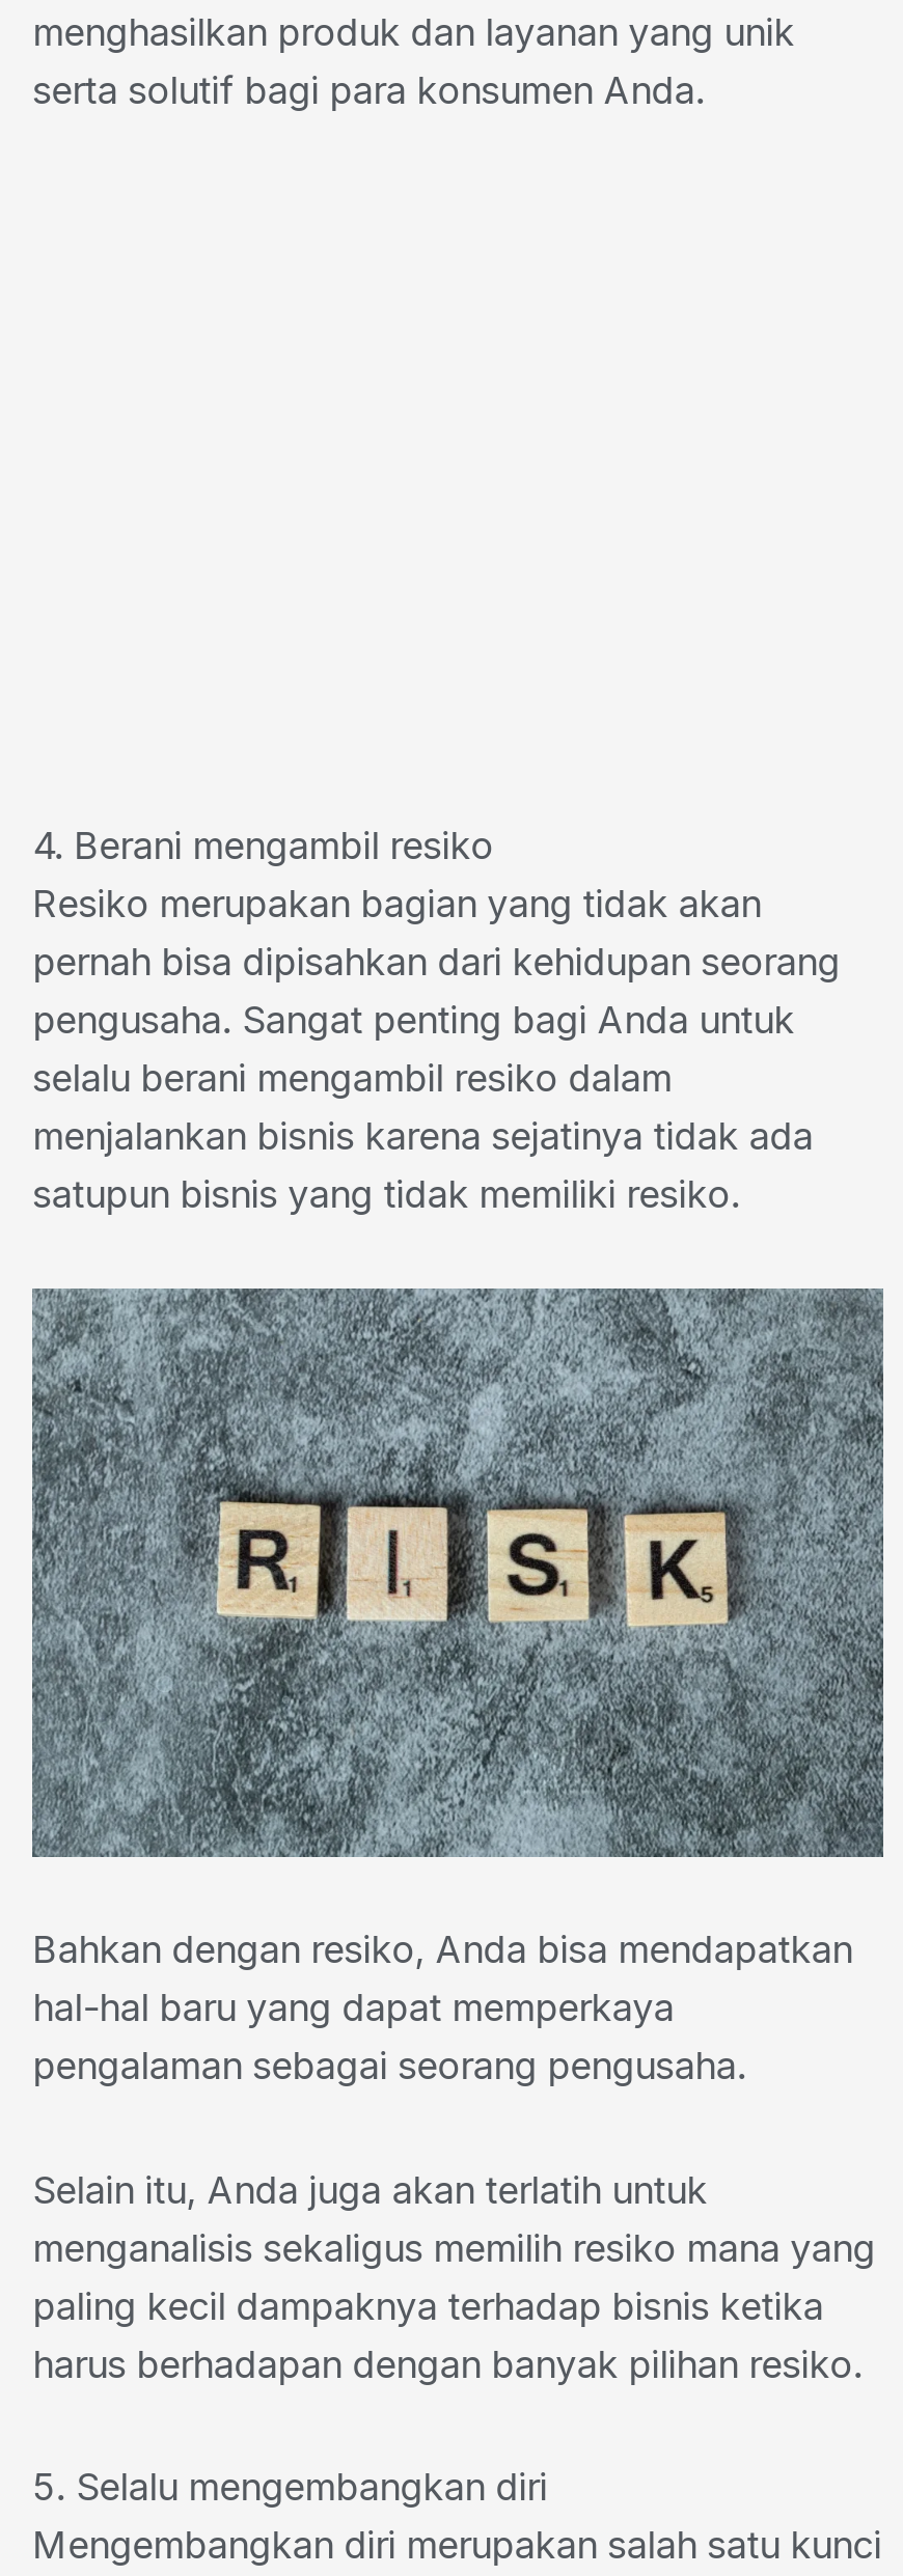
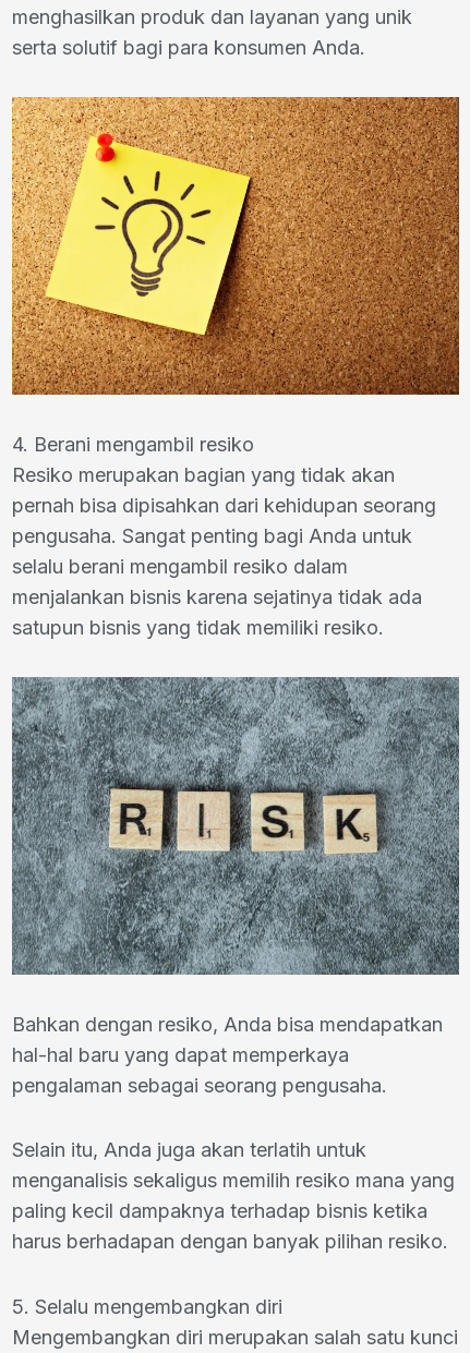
+ [image]
